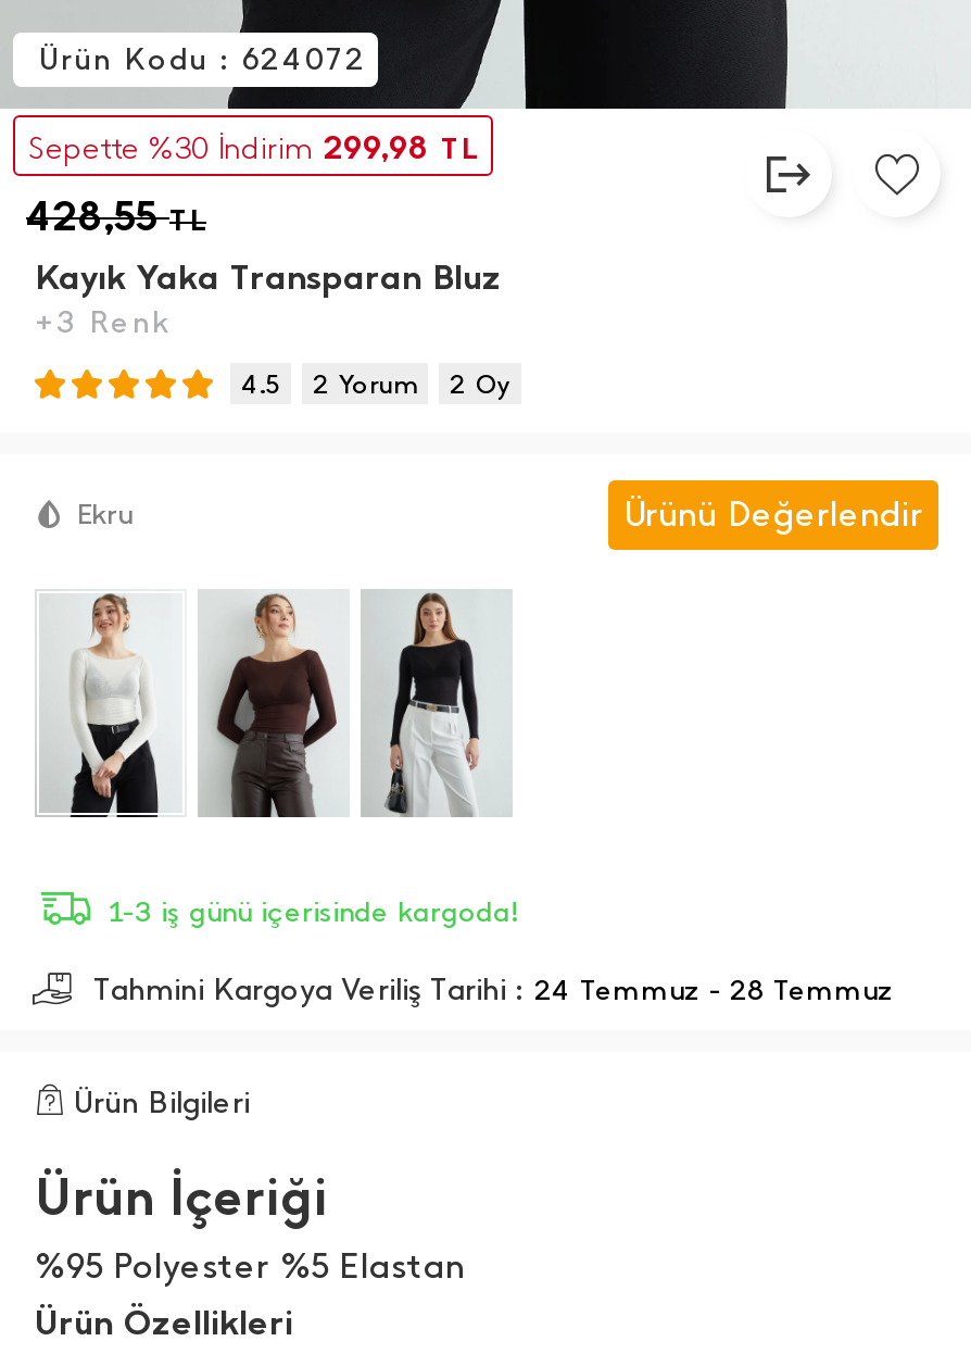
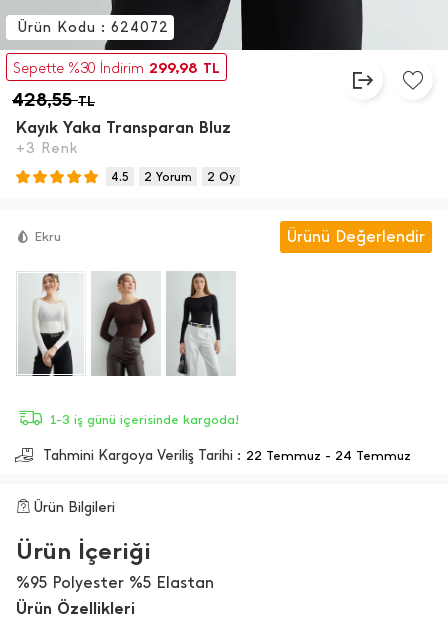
- Tahmini Kargoya Veriliş Tarihi : 24 Temmuz - 28 Temmuz
+ Tahmini Kargoya Veriliş Tarihi : 22 Temmuz - 24 Temmuz
